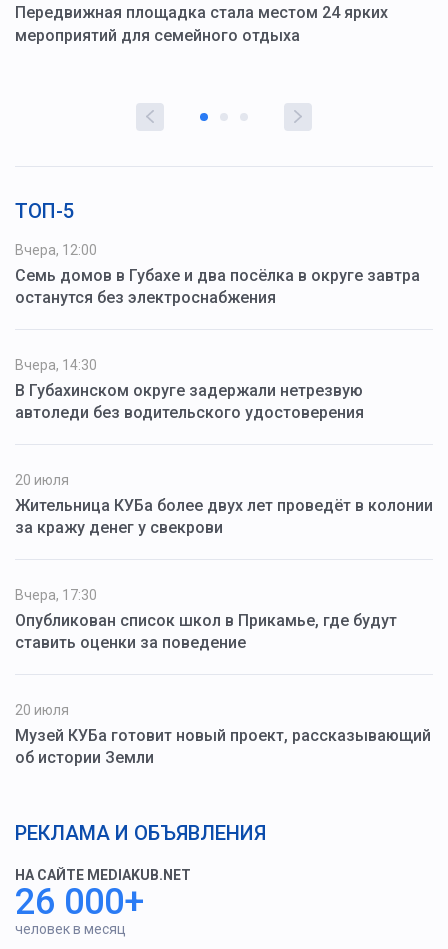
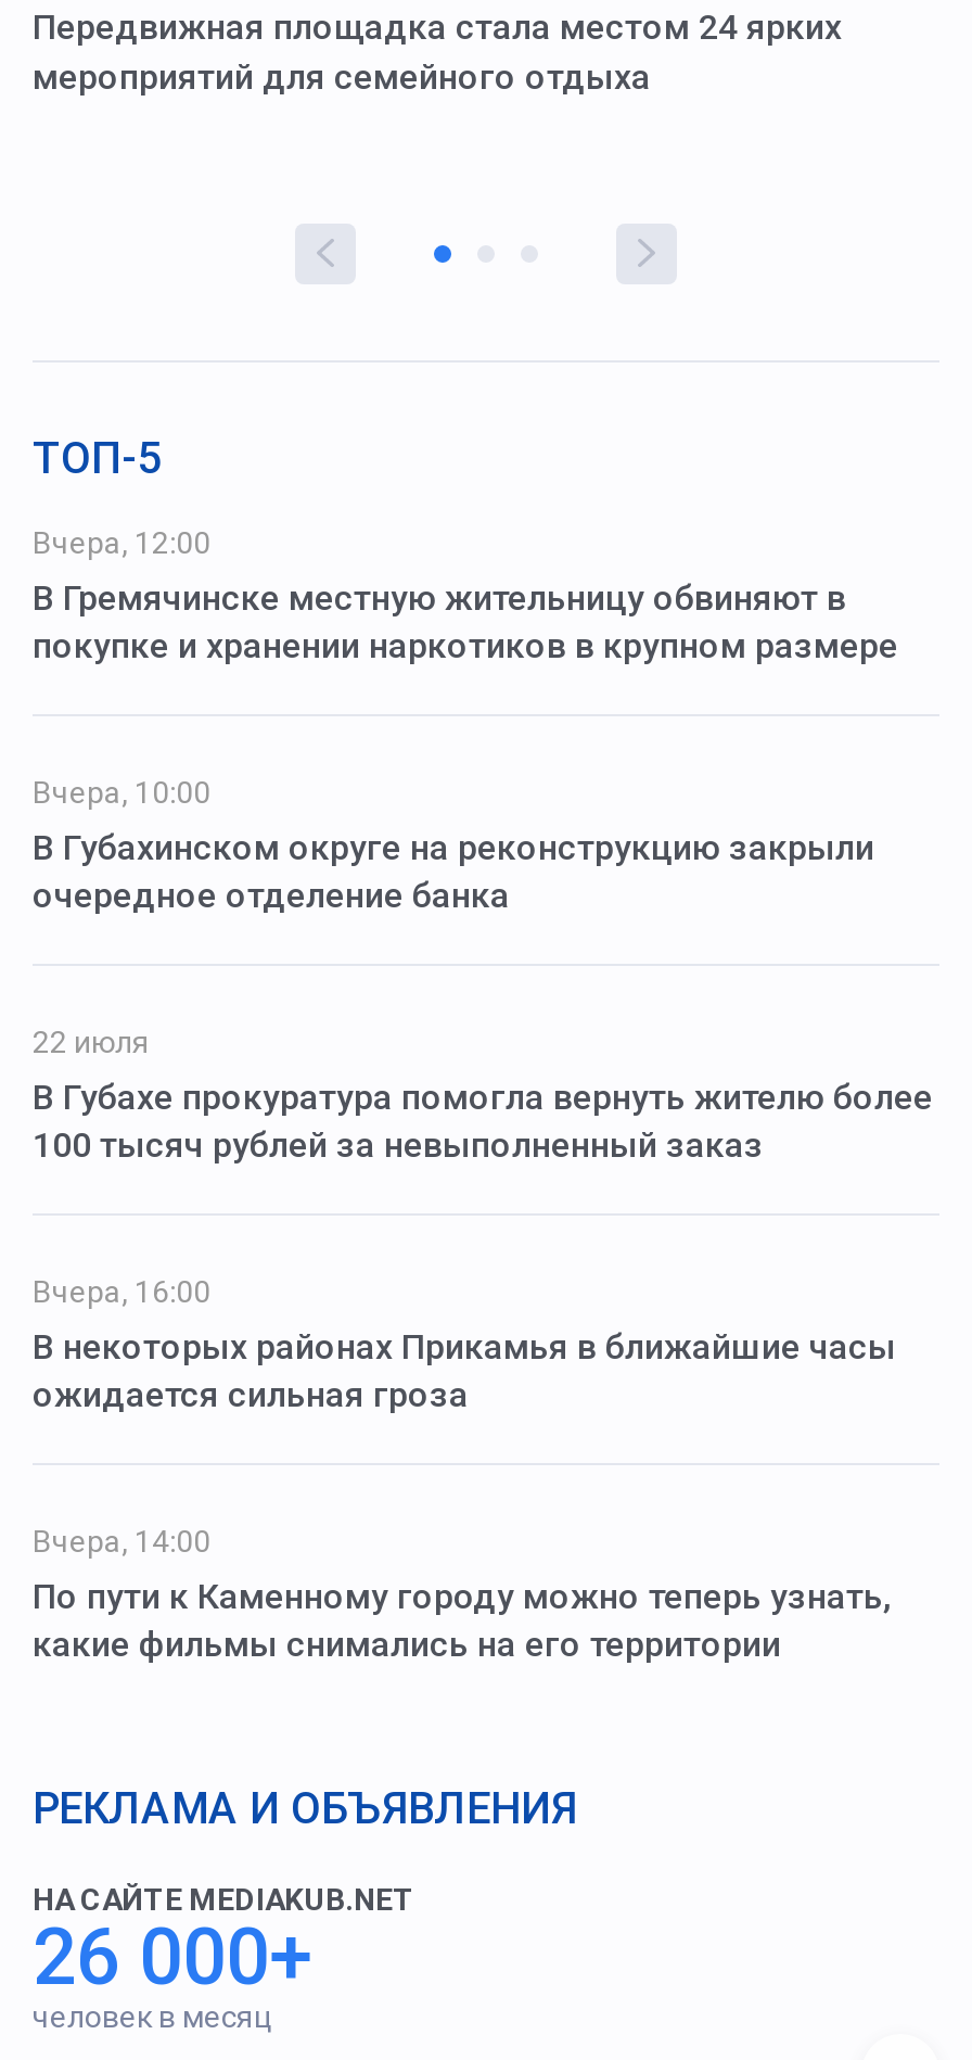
- Семь домов в Губахе и два посёлка в округе завтра
- останутся без электроснабжения
+ В Гремячинске местную жительницу обвиняют в
+ покупке и хранении наркотиков в крупном размере

- Вчера, 14:30
- В Губахинском округе задержали нетрезвую
- автоледи без водительского удостоверения
+ Вчера, 10:00
+ В Губахинском округе на реконструкцию закрыли
+ очередное отделение банка

- 20 июля
- Жительница КУБа более двух лет проведёт в колонии
- за кражу денег у свекрови
+ 22 июля
+ В Губахе прокуратура помогла вернуть жителю более
+ 100 тысяч рублей за невыполненный заказ

- Вчера, 17:30
- Опубликован список школ в Прикамье, где будут
- ставить оценки за поведение
+ Вчера, 16:00
+ В некоторых районах Прикамья в ближайшие часы
+ ожидается сильная гроза

- 20 июля
- Музей КУБа готовит новый проект, рассказывающий
- об истории Земли
+ Вчера, 14:00
+ По пути к Каменному городу можно теперь узнать,
+ какие фильмы снимались на его территории
